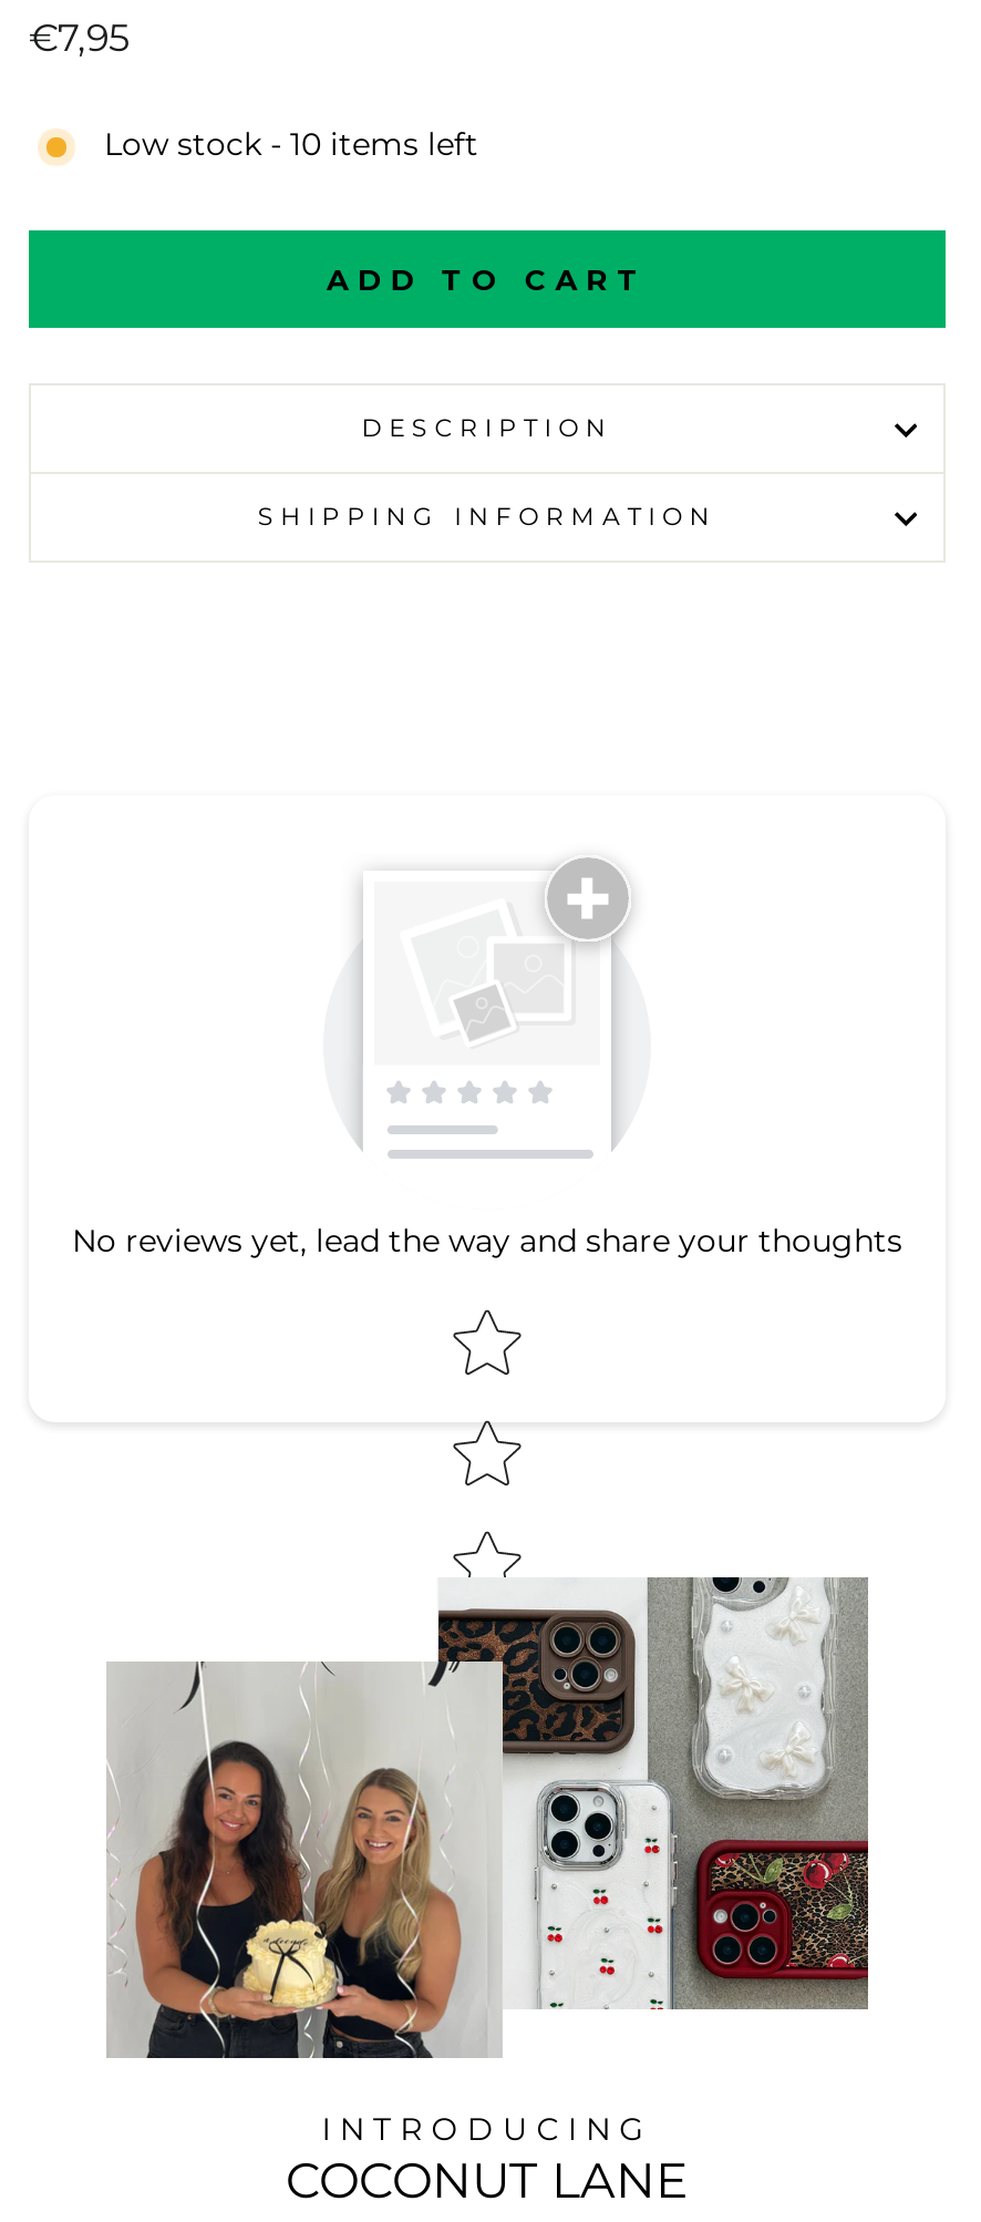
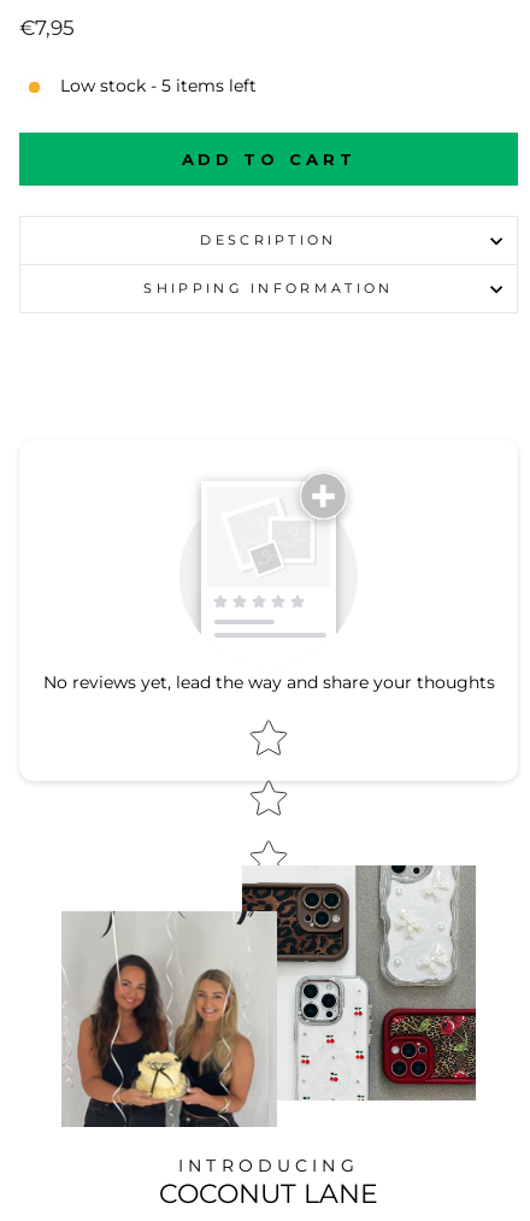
- Low stock - 10 items left
+ Low stock - 5 items left
